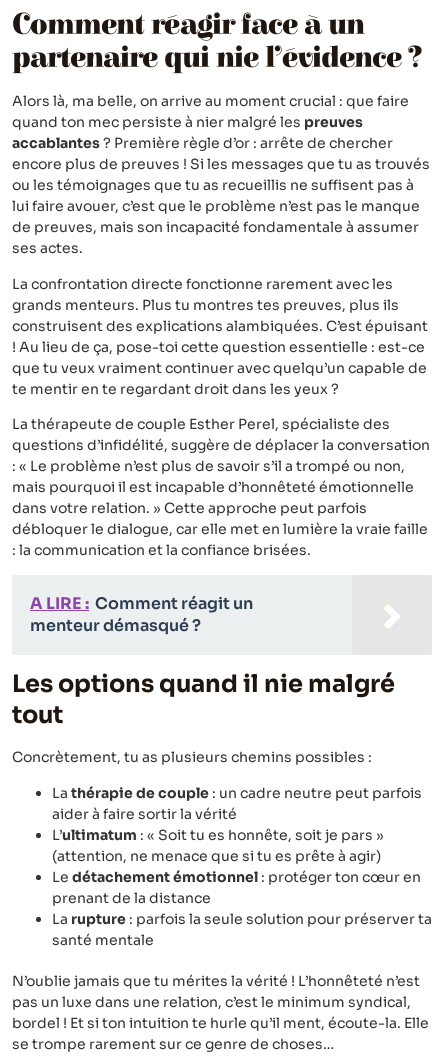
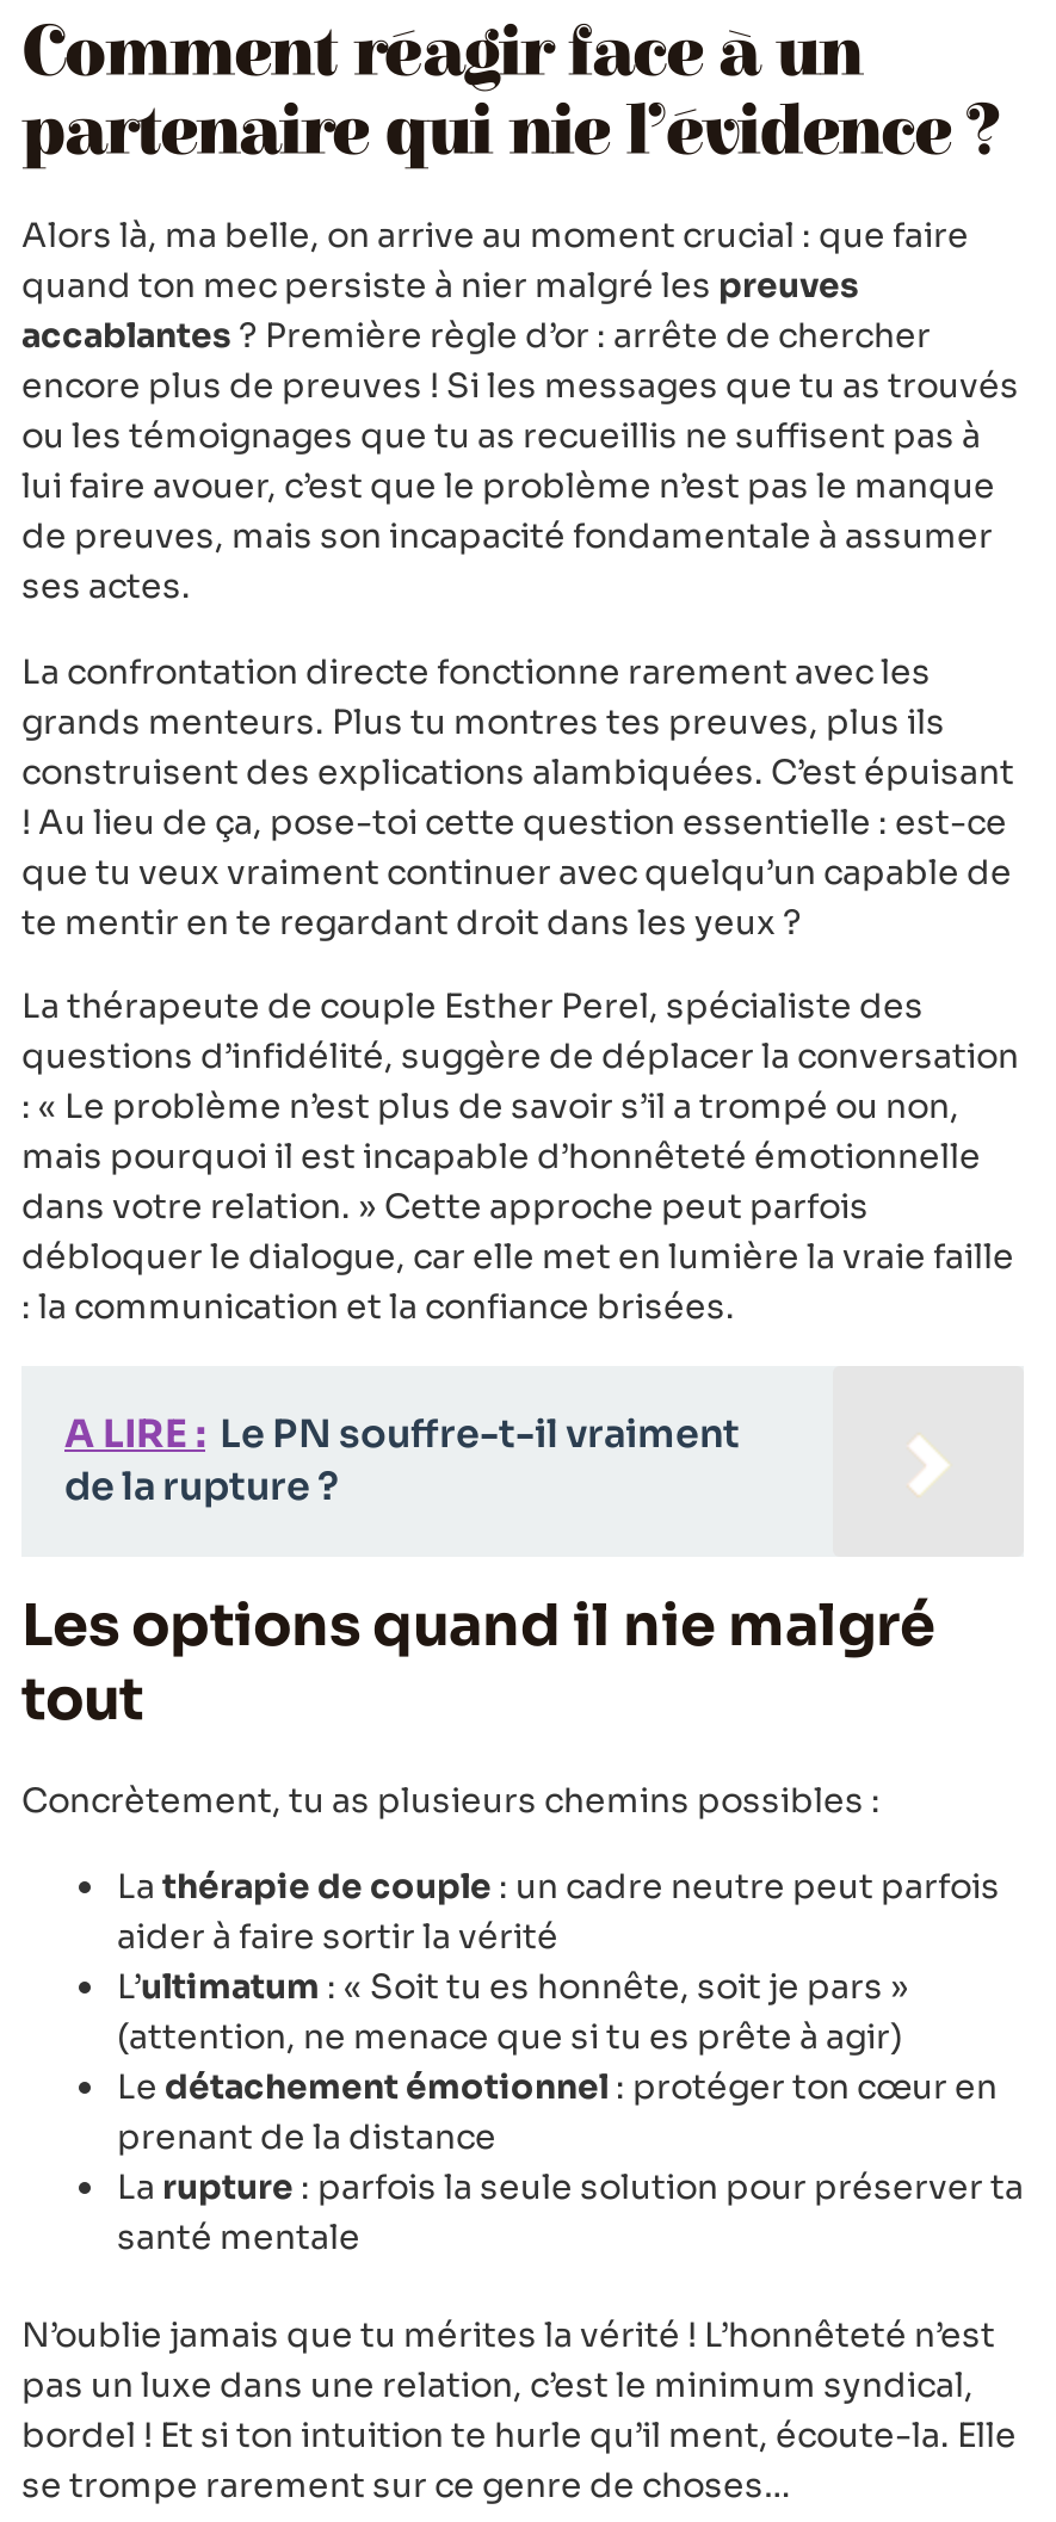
- A LIRE : Comment réagit un
- menteur démasqué ?
+ A LIRE : Le PN souffre-t-il vraiment
+ de la rupture ?
